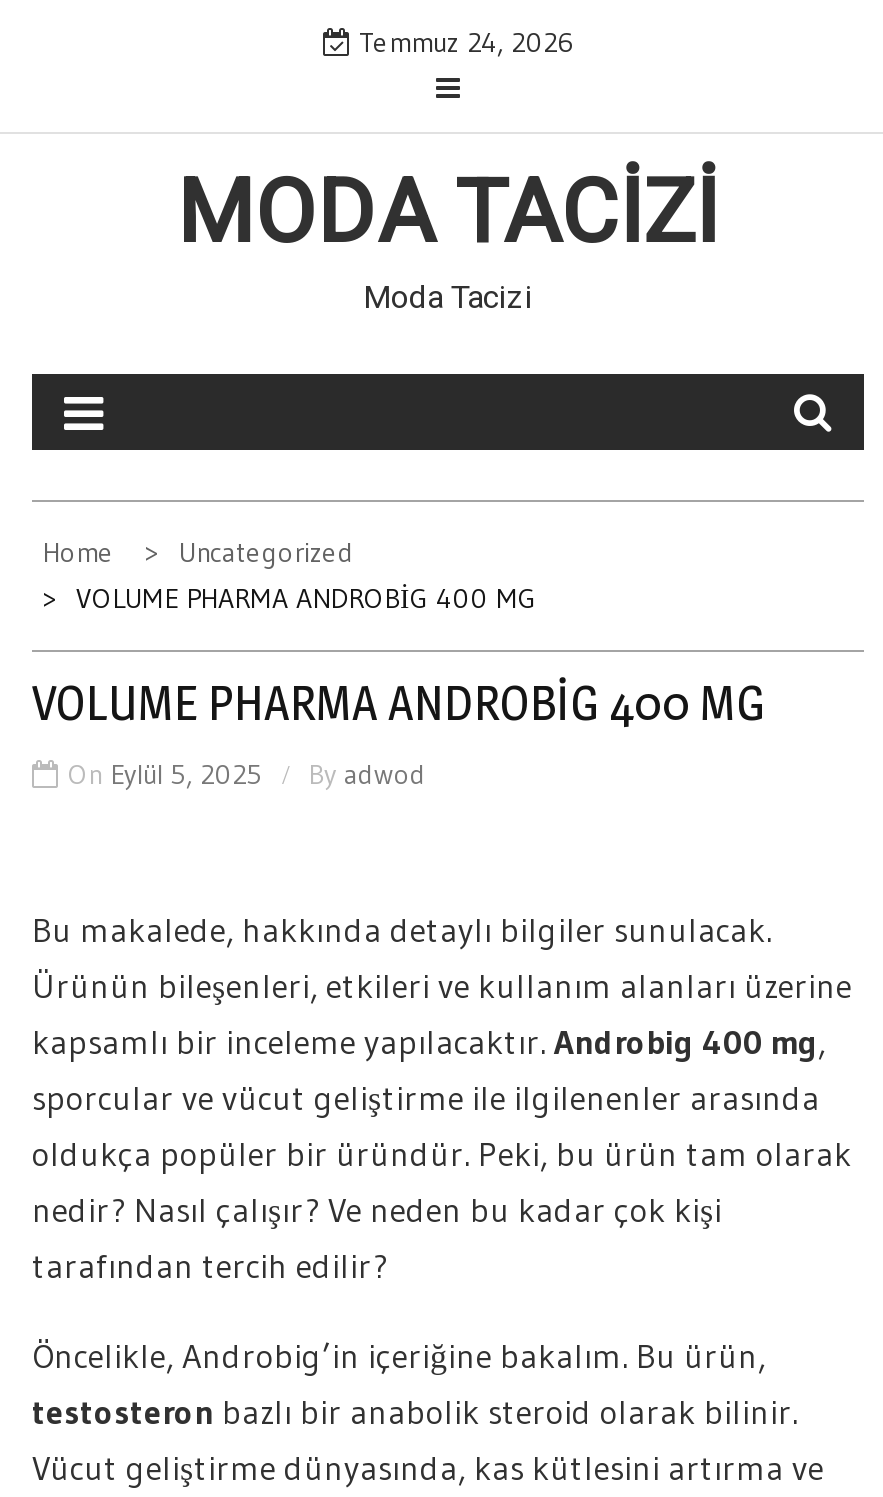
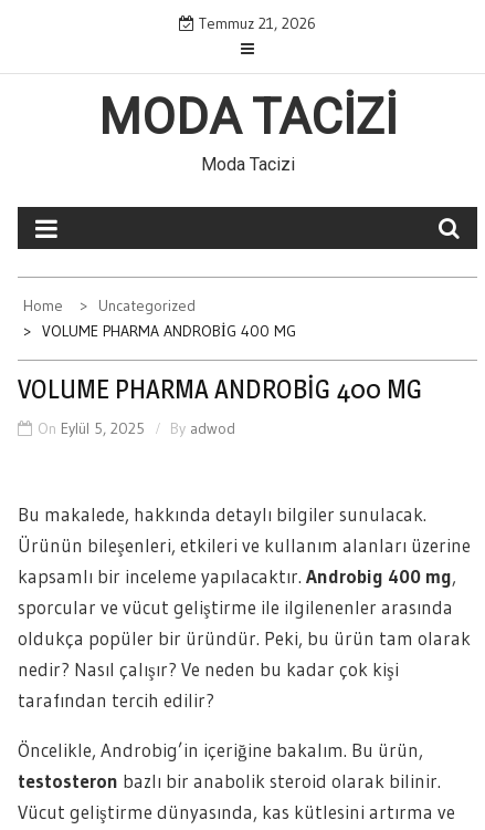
- Temmuz 24, 2026
+ Temmuz 21, 2026
